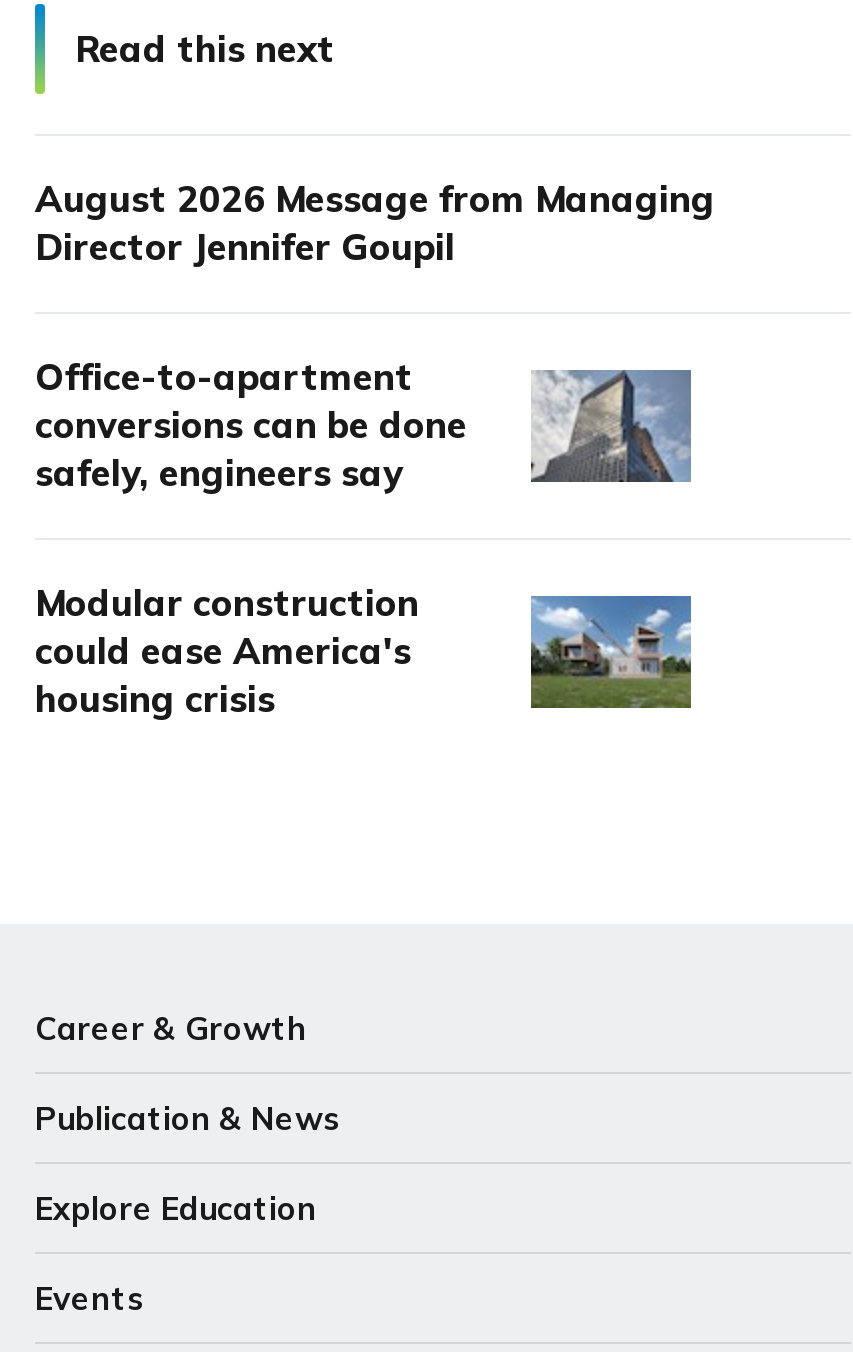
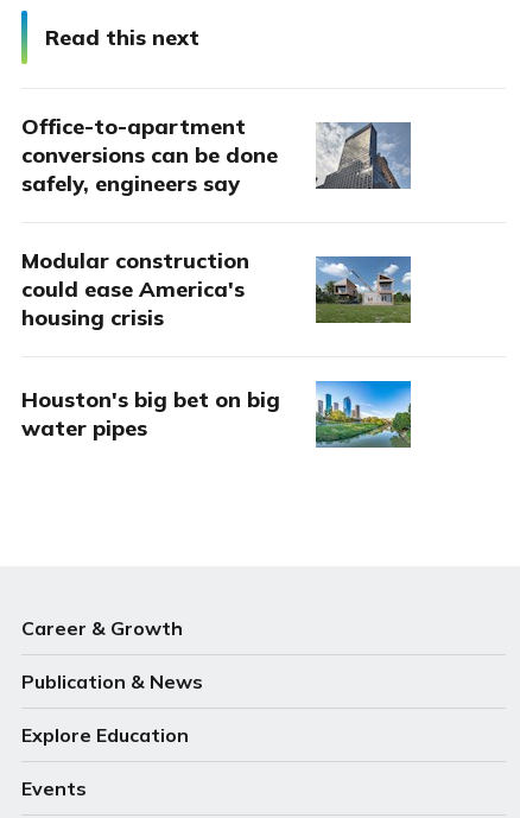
- August 2026 Message from Managing
- Director Jennifer Goupil

moved up: [image] | Office-to-apartment | conversions can be done | safely, engineers say | Modular construction | could ease America's | housing crisis

+ [image]
+ Houston's big bet on big
+ water pipes
